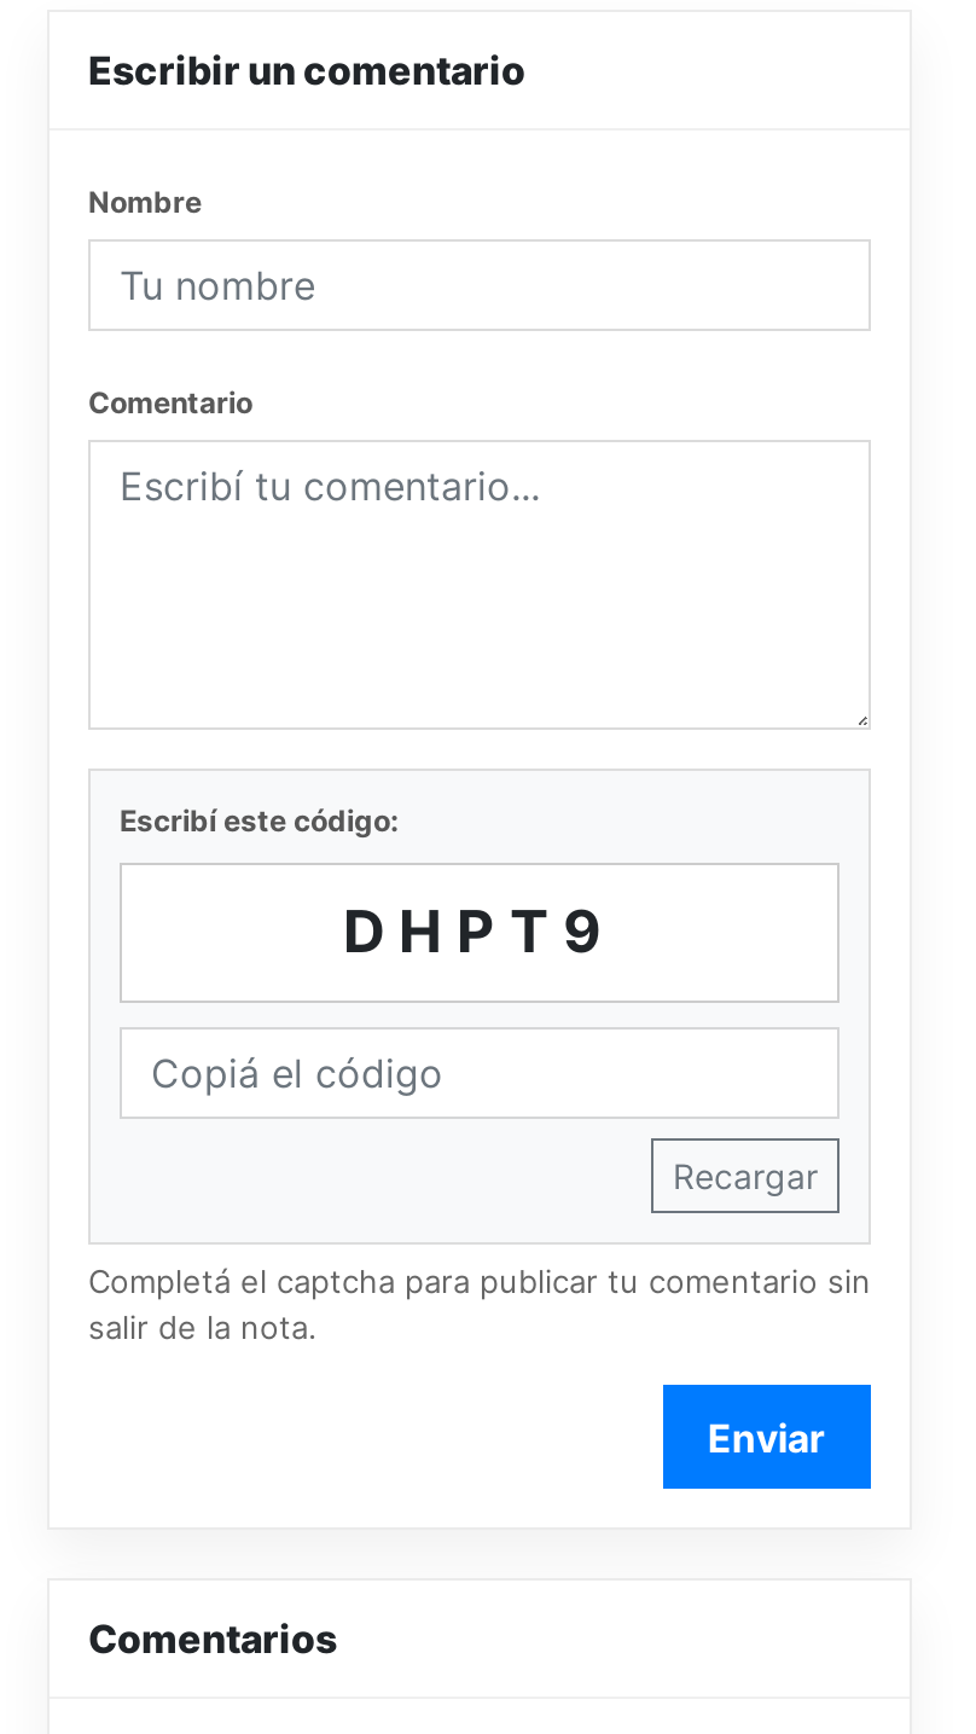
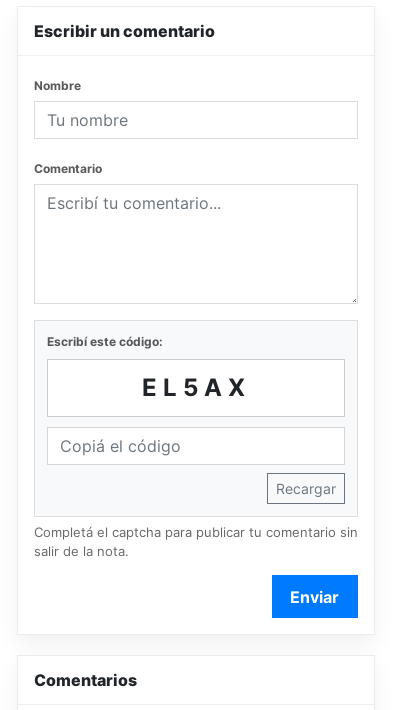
- DHPT9
+ EL5AX
